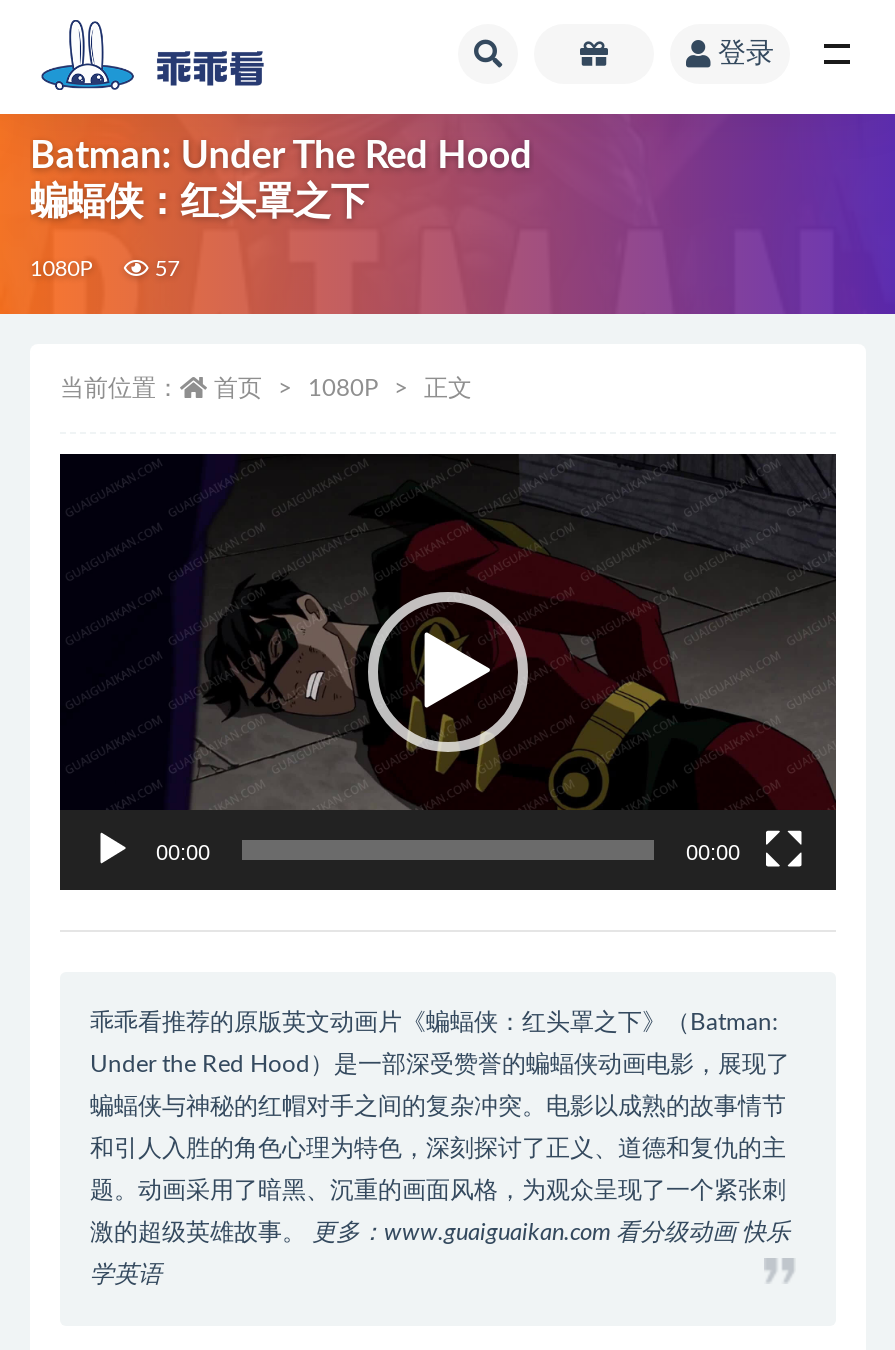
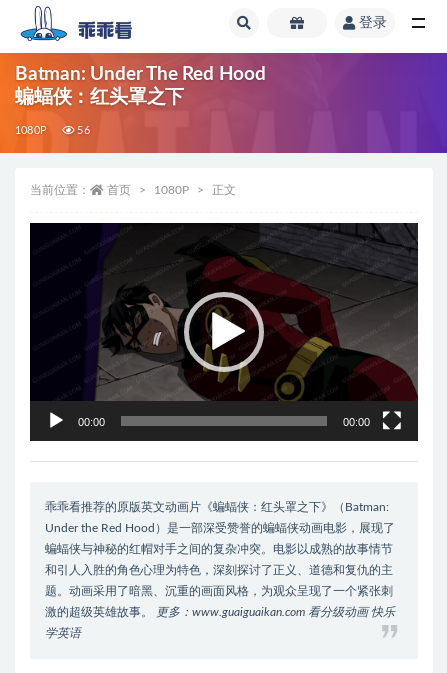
- 57
+ 56
